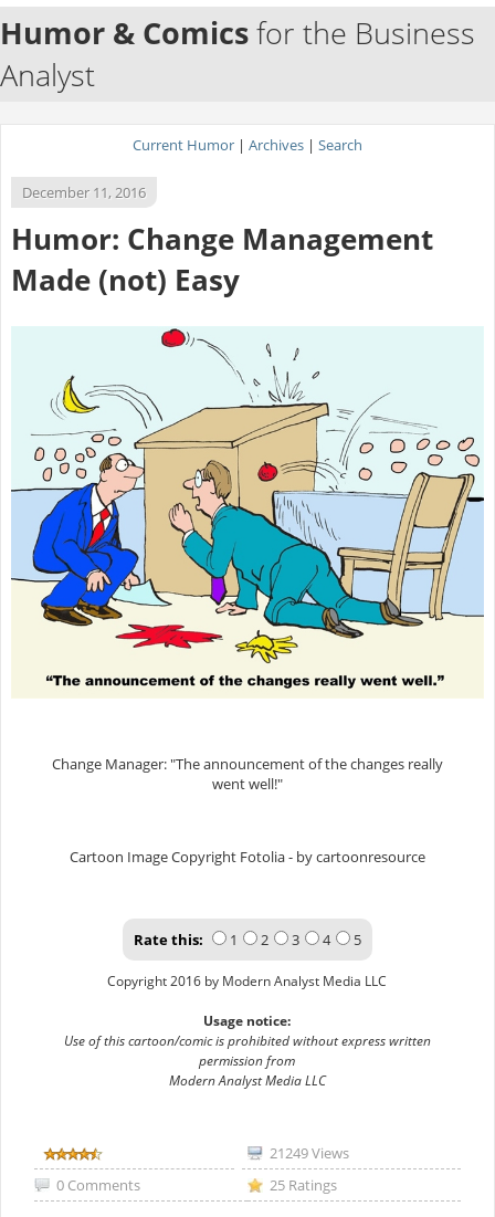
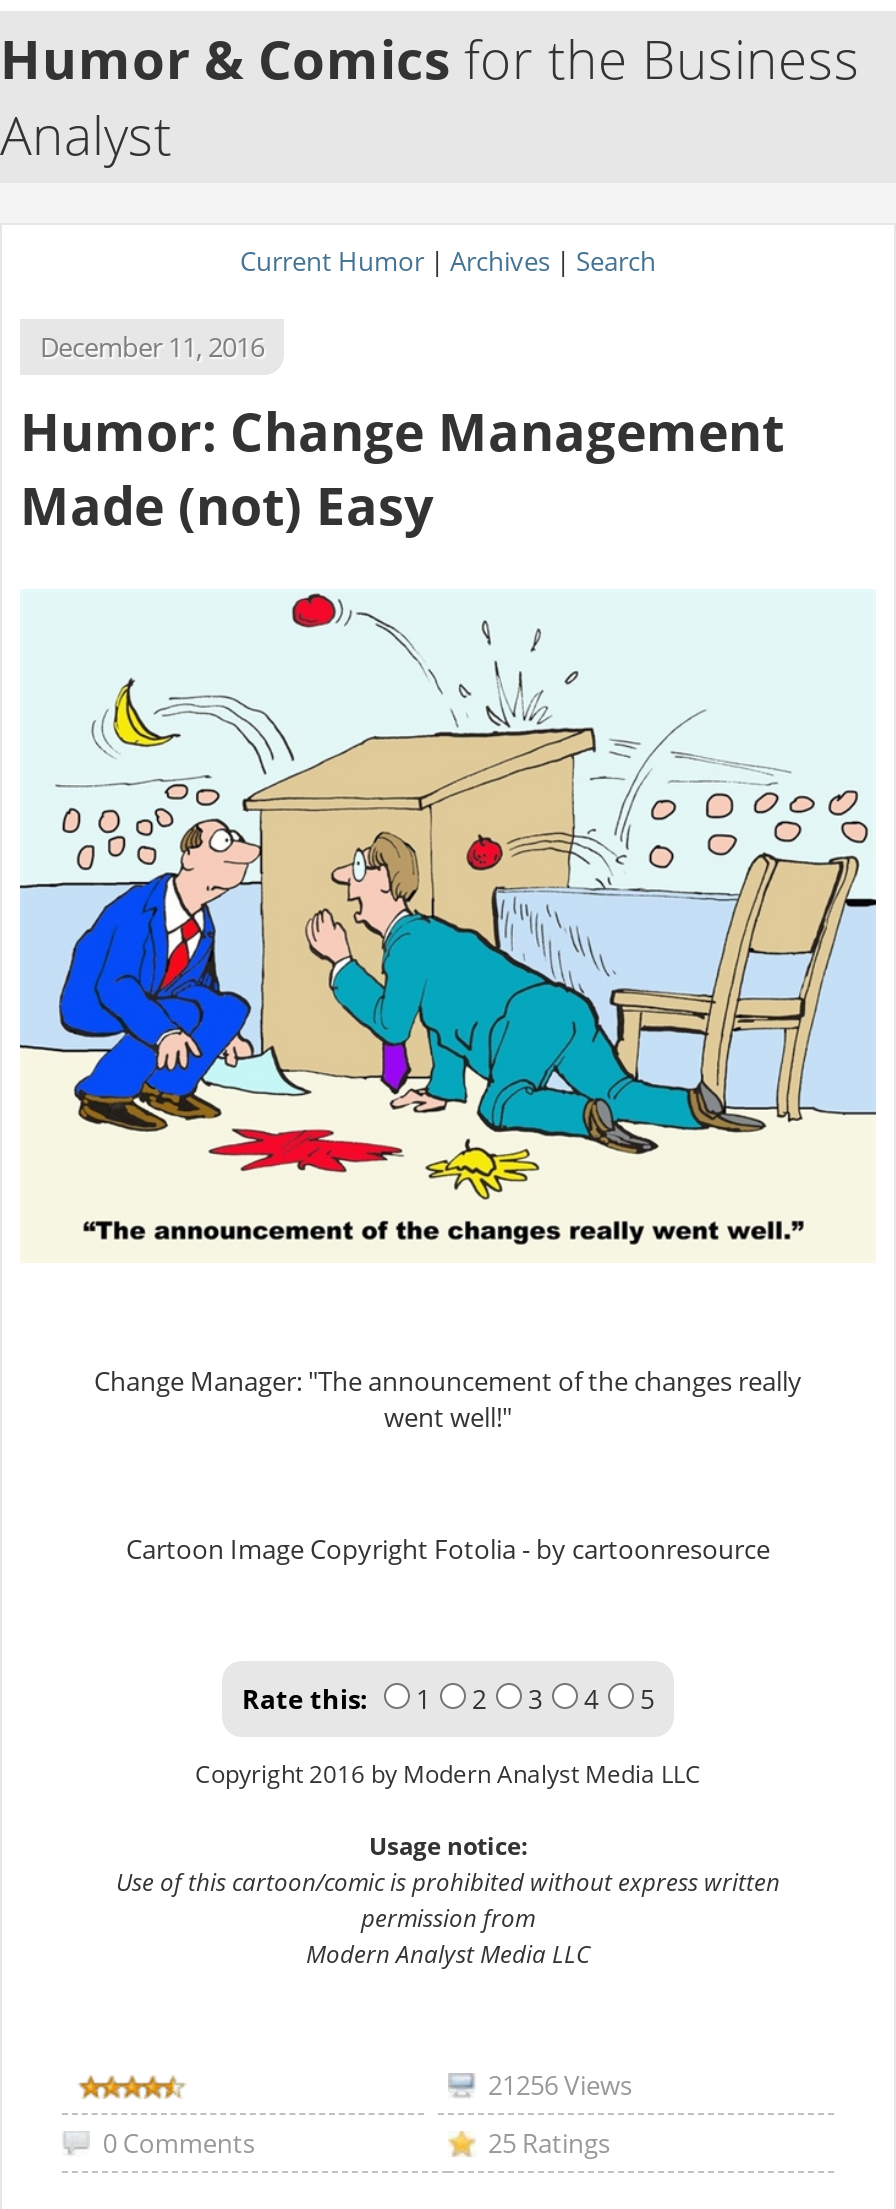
- 21249 Views
+ 21256 Views
